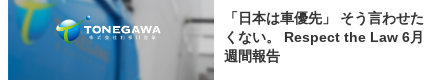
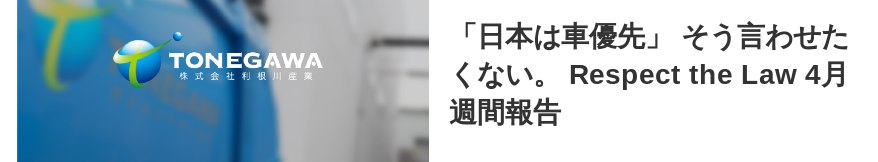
- くない。 Respect the Law 6月
+ くない。 Respect the Law 4月
